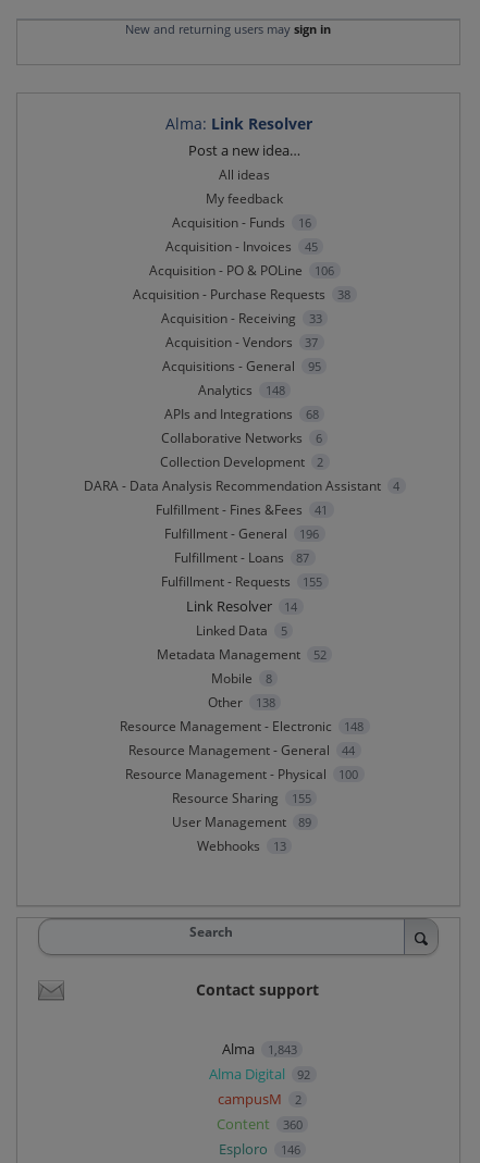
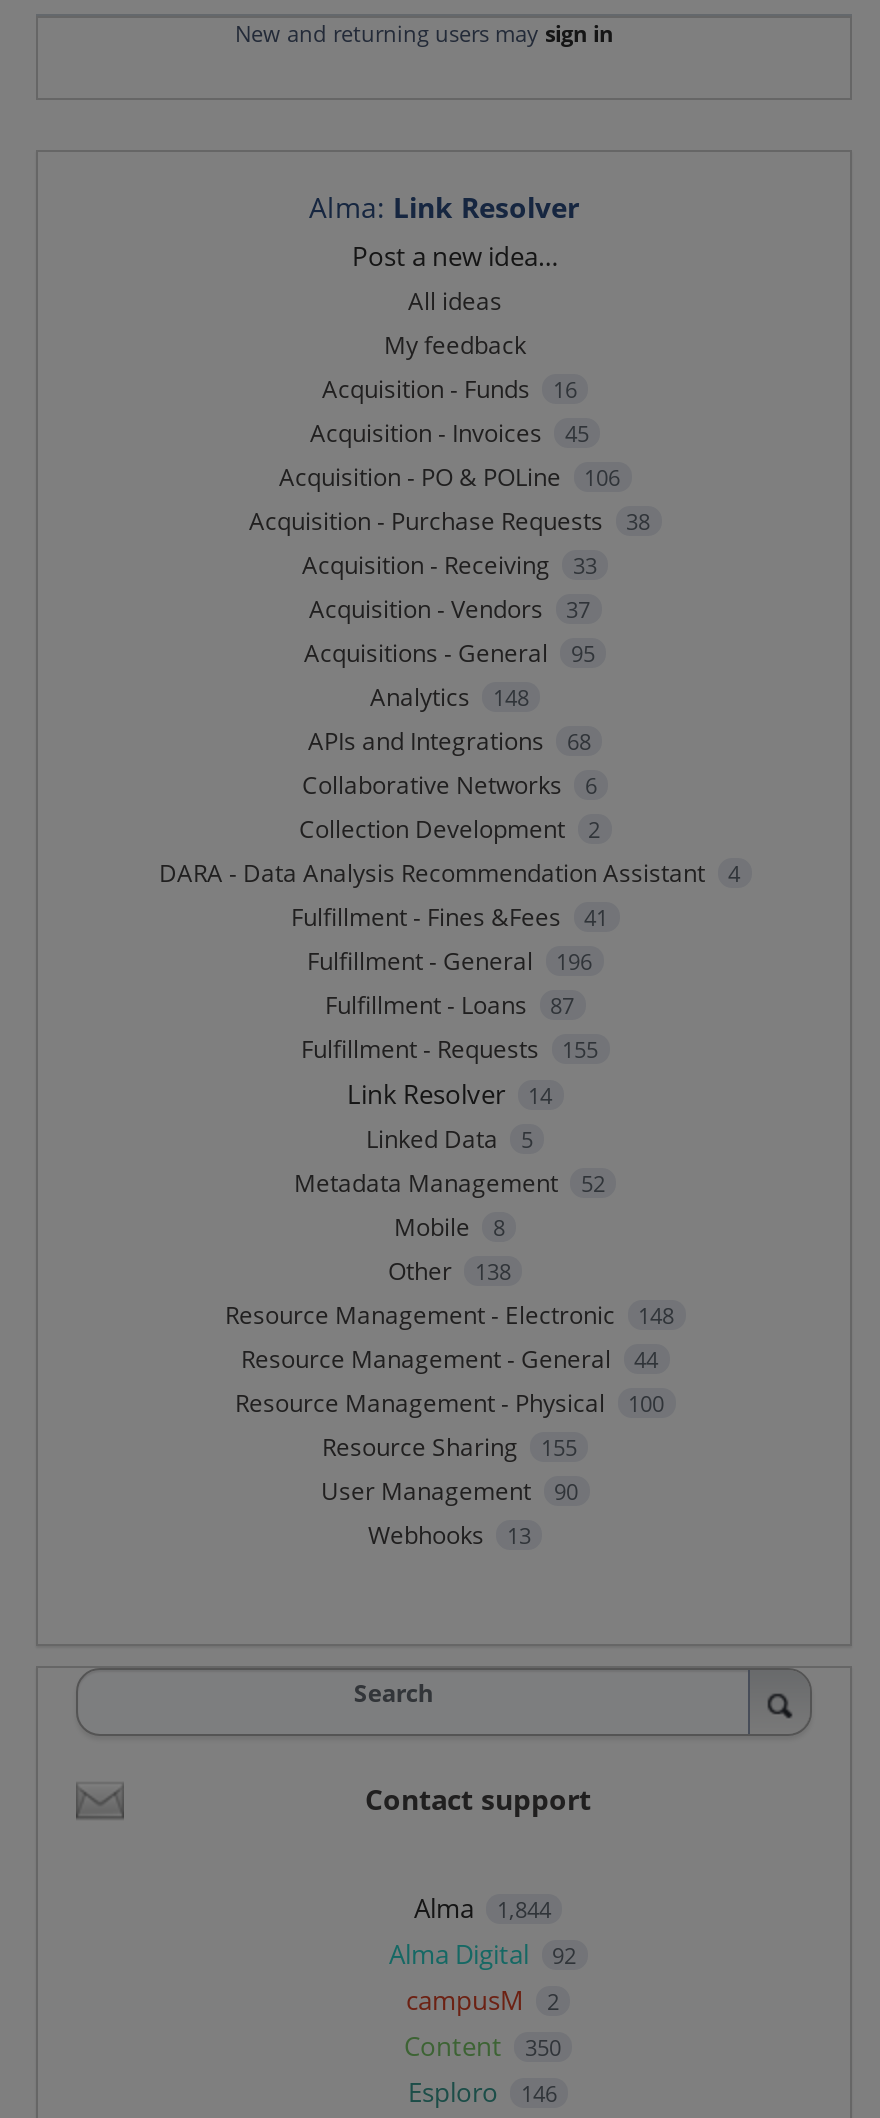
- User Management 89
+ User Management 90

- Alma 1,843
+ Alma 1,844

- Content 360
+ Content 350
